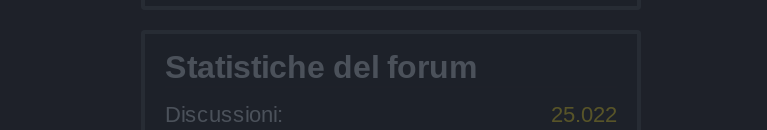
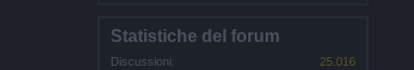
- 25.022
+ 25.016
